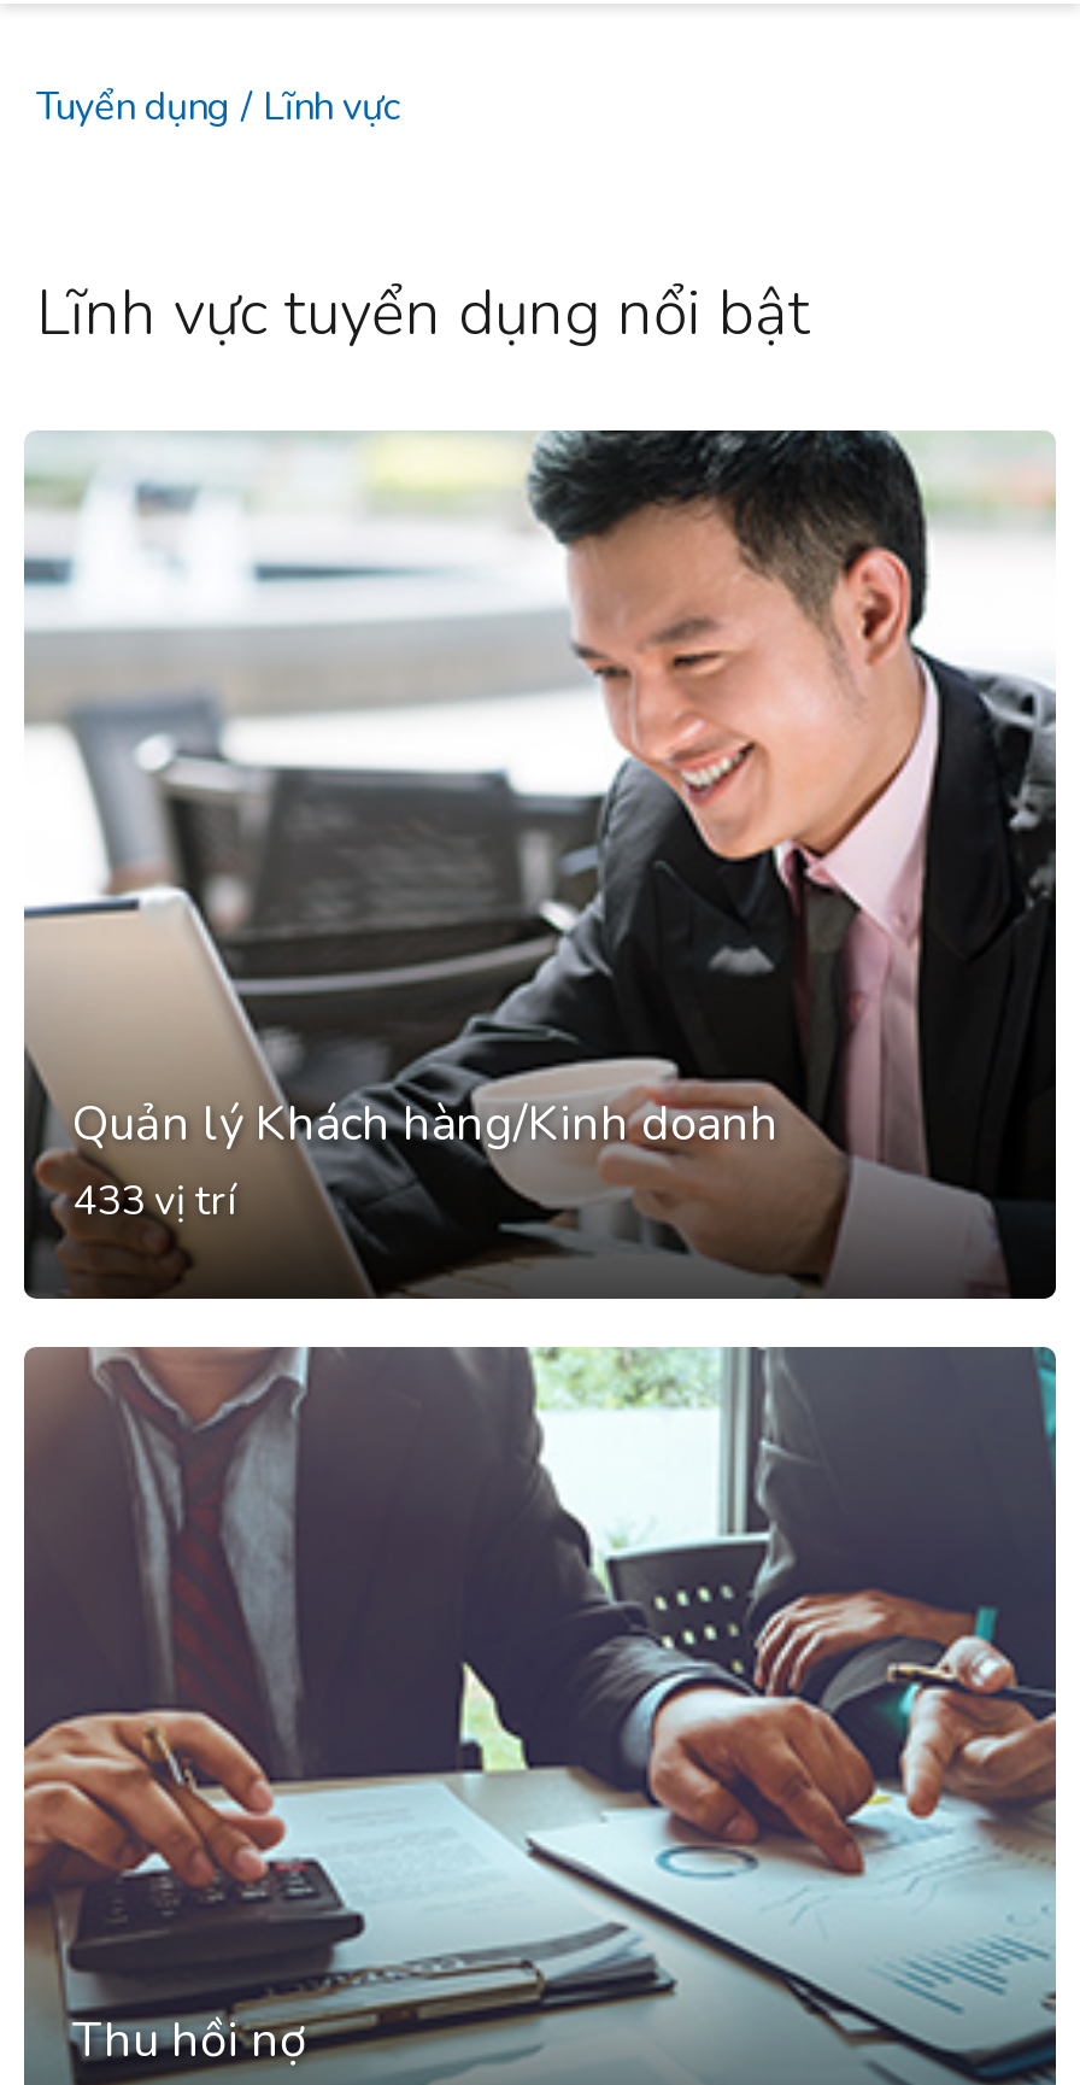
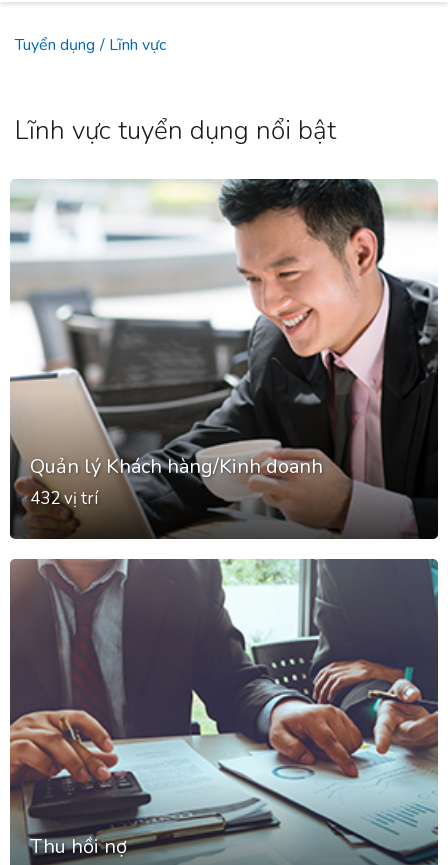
- 433 vị trí
+ 432 vị trí
